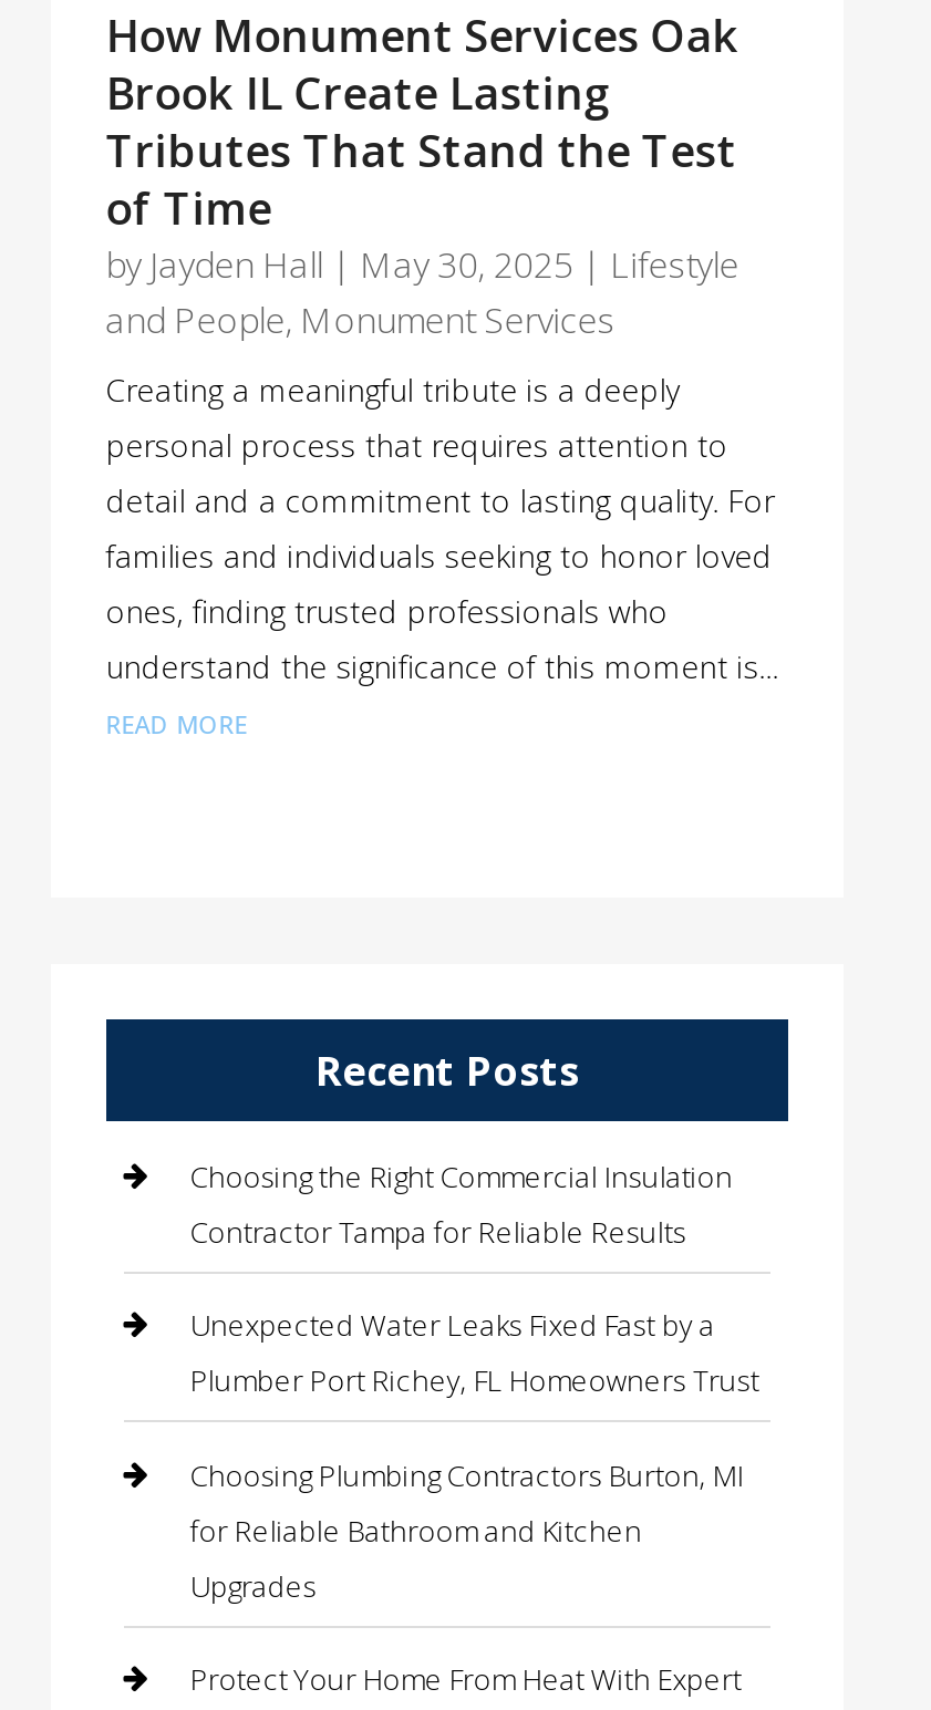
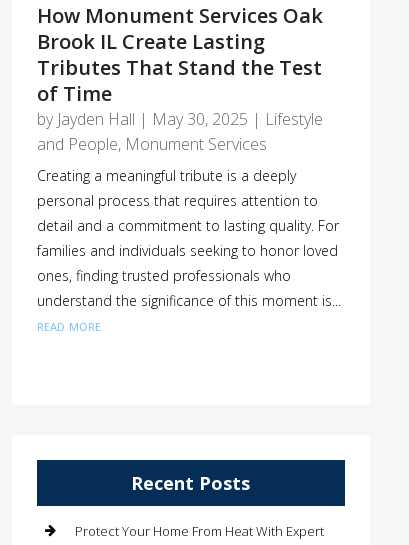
- Choosing the Right Commercial Insulation
- Contractor Tampa for Reliable Results
- Unexpected Water Leaks Fixed Fast by a
- Plumber Port Richey, FL Homeowners Trust
- Choosing Plumbing Contractors Burton, MI
- for Reliable Bathroom and Kitchen
- Upgrades
